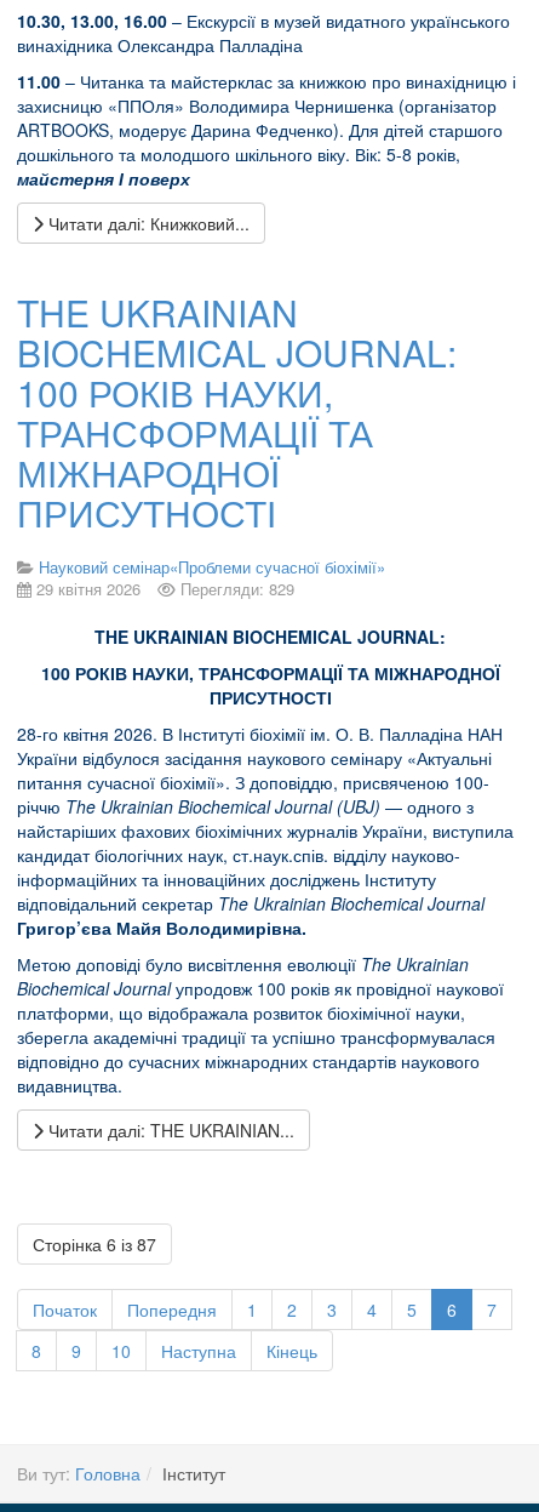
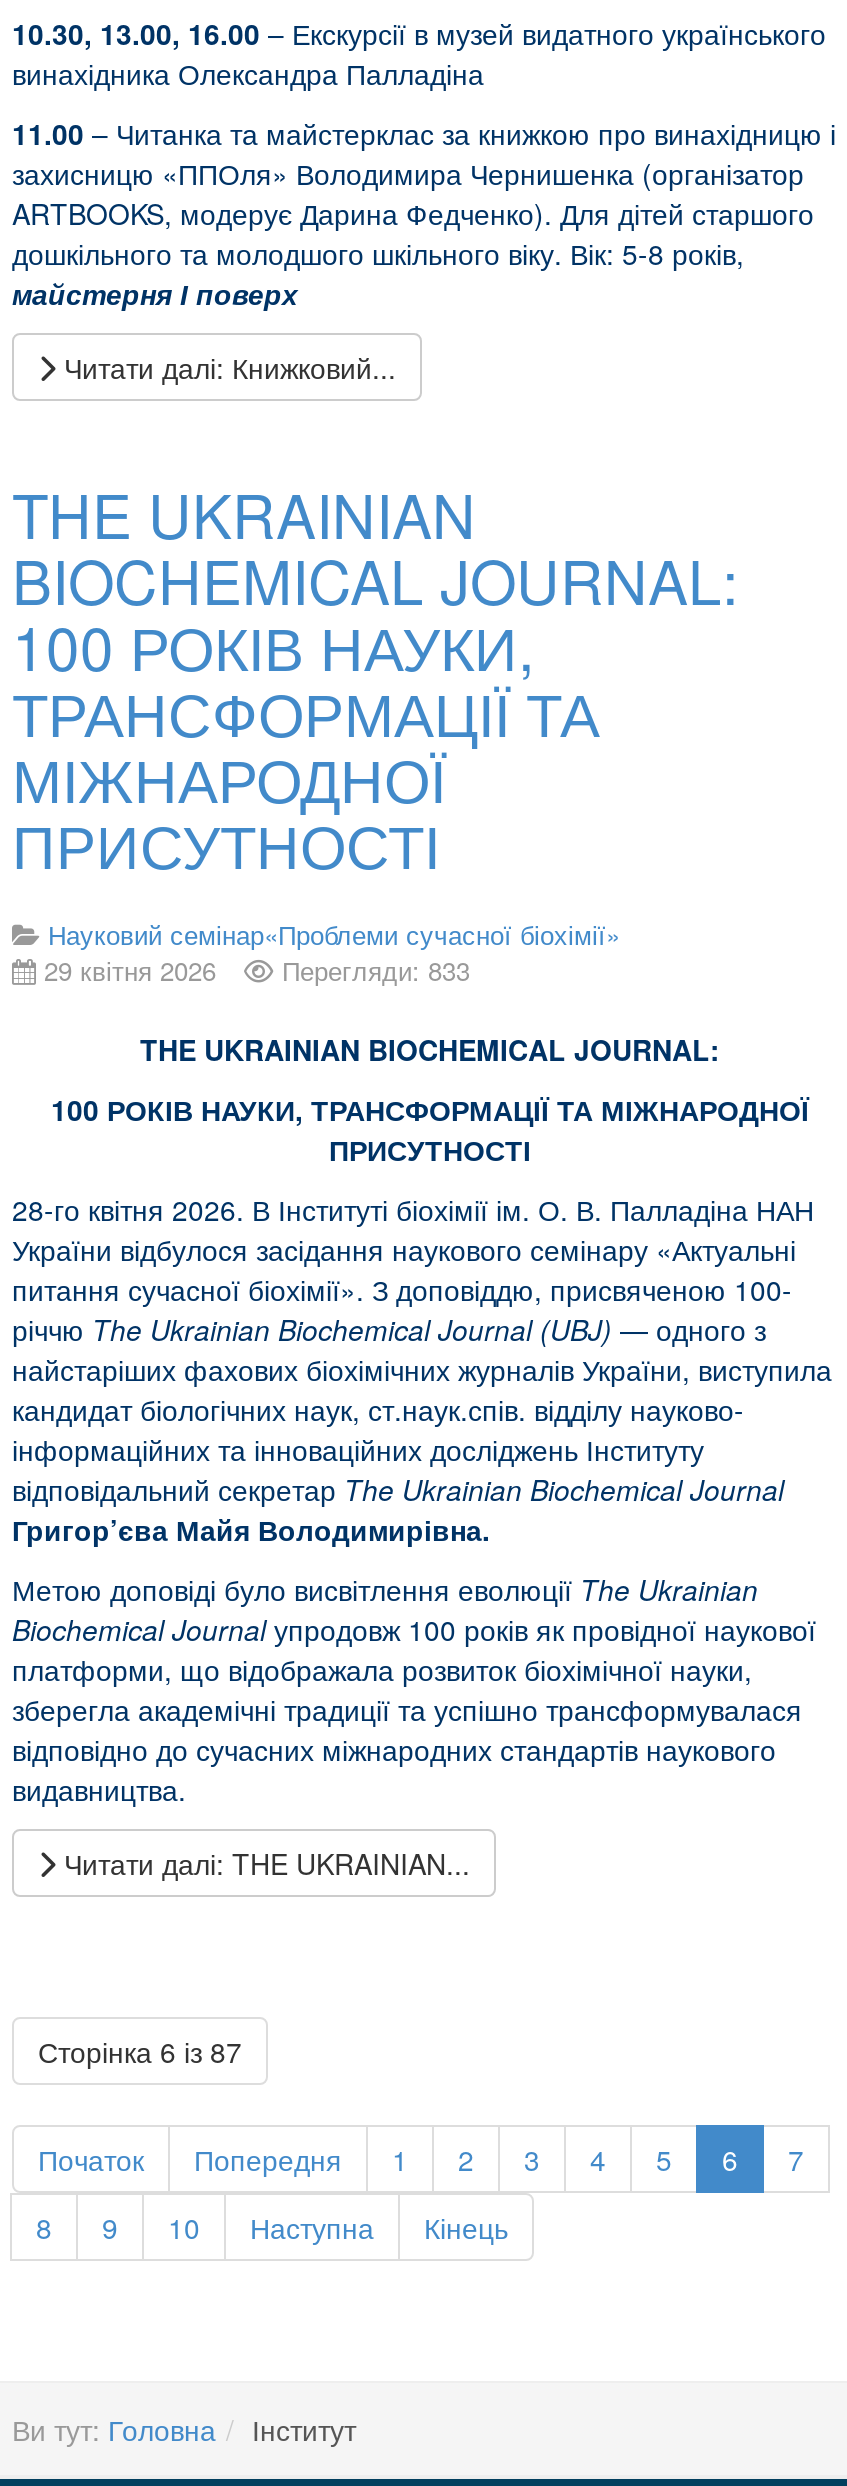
- 29 квітня 2026 Перегляди: 829
+ 29 квітня 2026 Перегляди: 833
